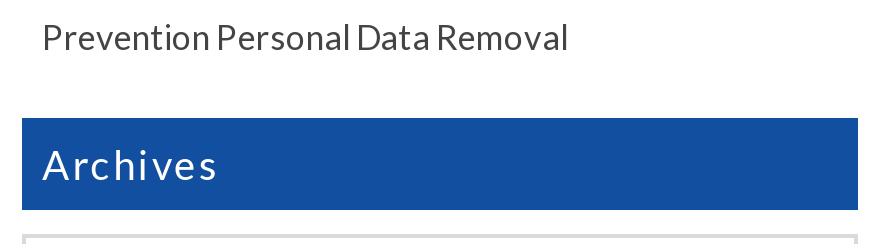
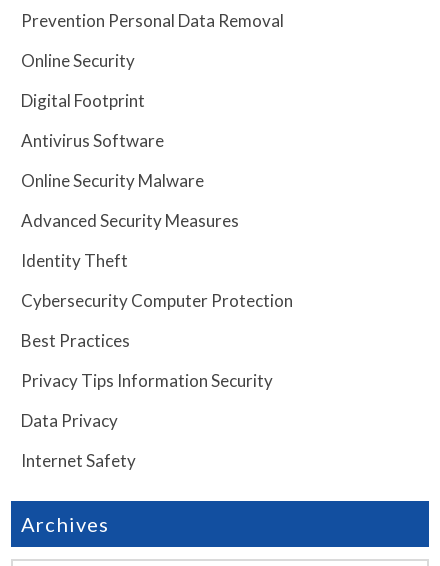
+ Online Security
+ Digital Footprint
+ Antivirus Software
+ Online Security Malware
+ Advanced Security Measures
+ Identity Theft
+ Cybersecurity Computer Protection
+ Best Practices
+ Privacy Tips Information Security
+ Data Privacy
+ Internet Safety
